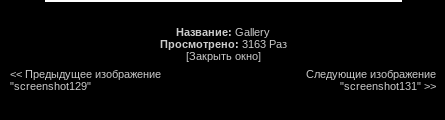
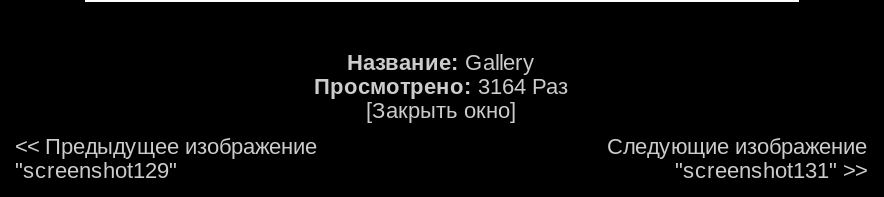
- Просмотрено: 3163 Раз
+ Просмотрено: 3164 Раз
